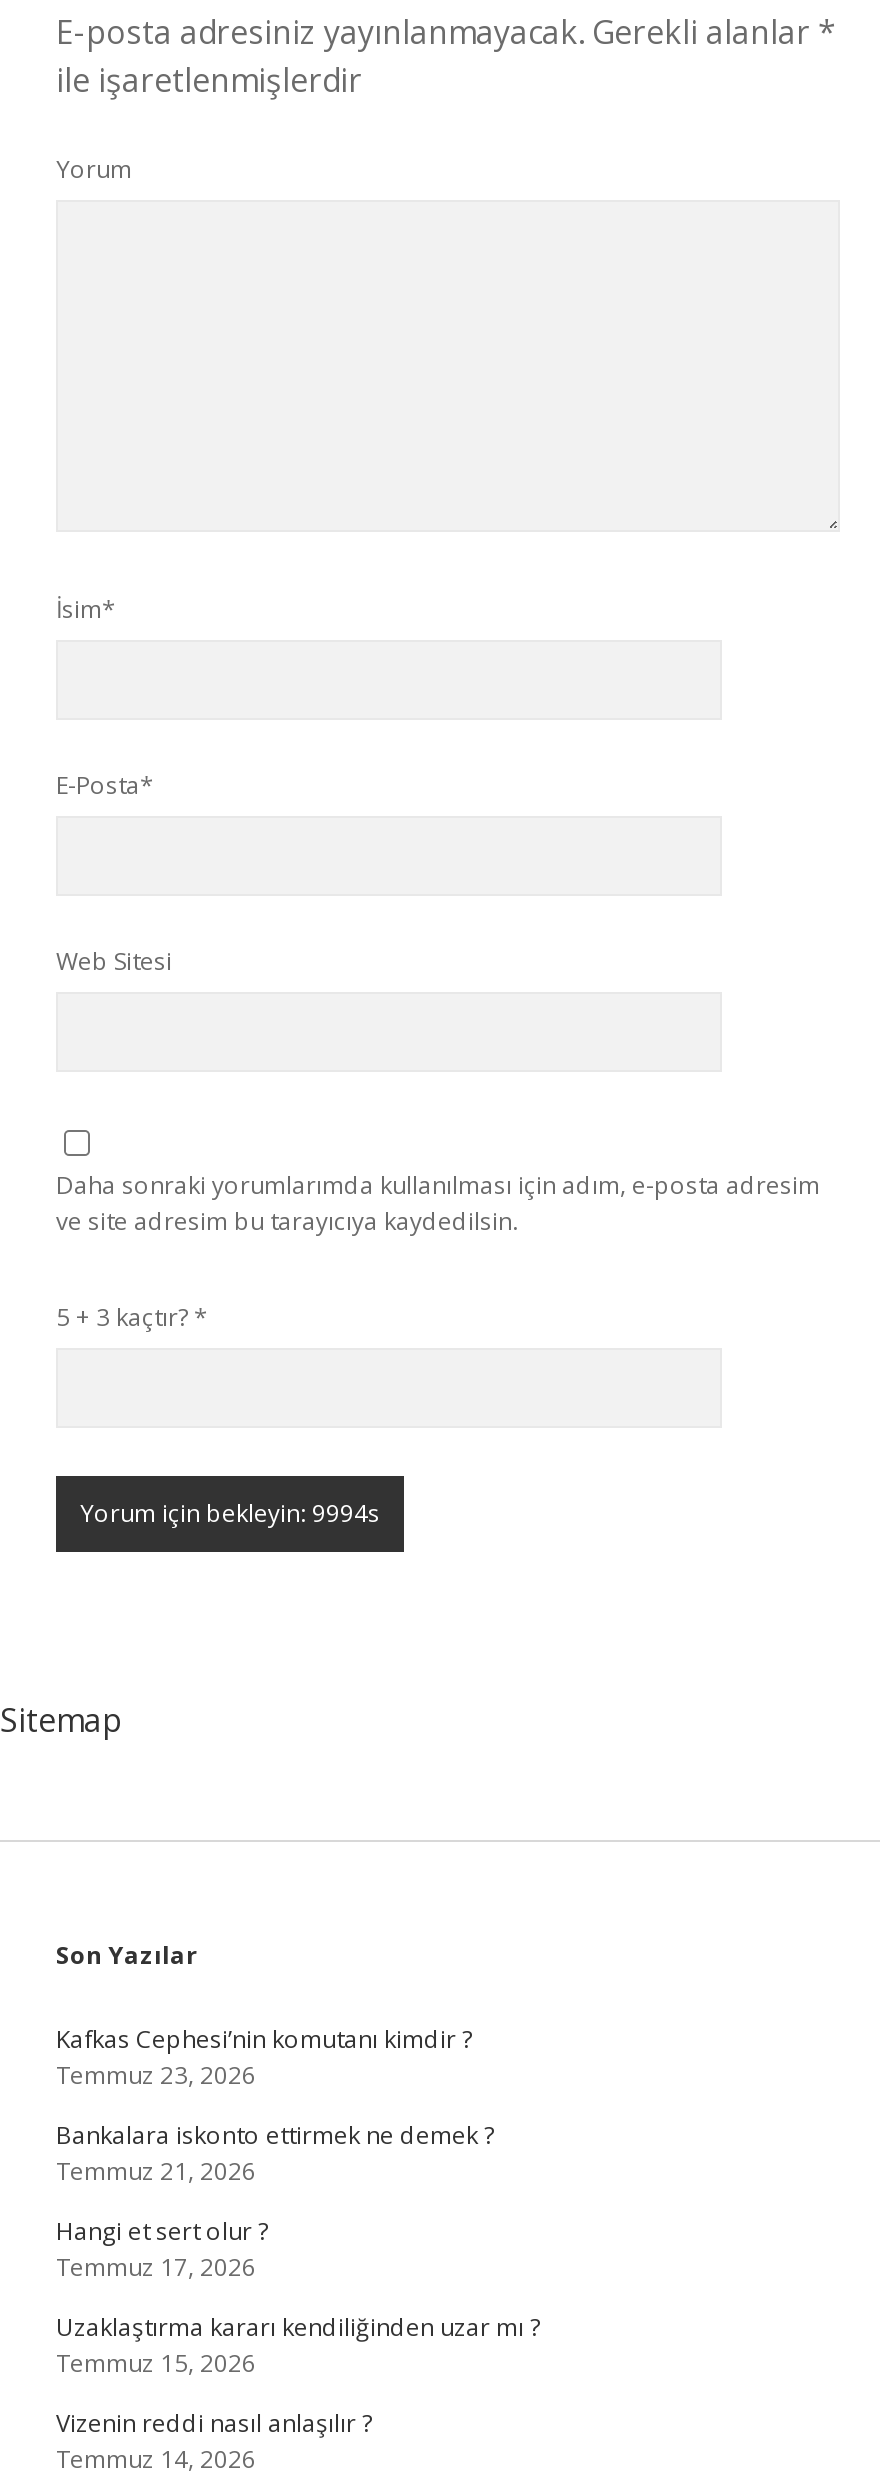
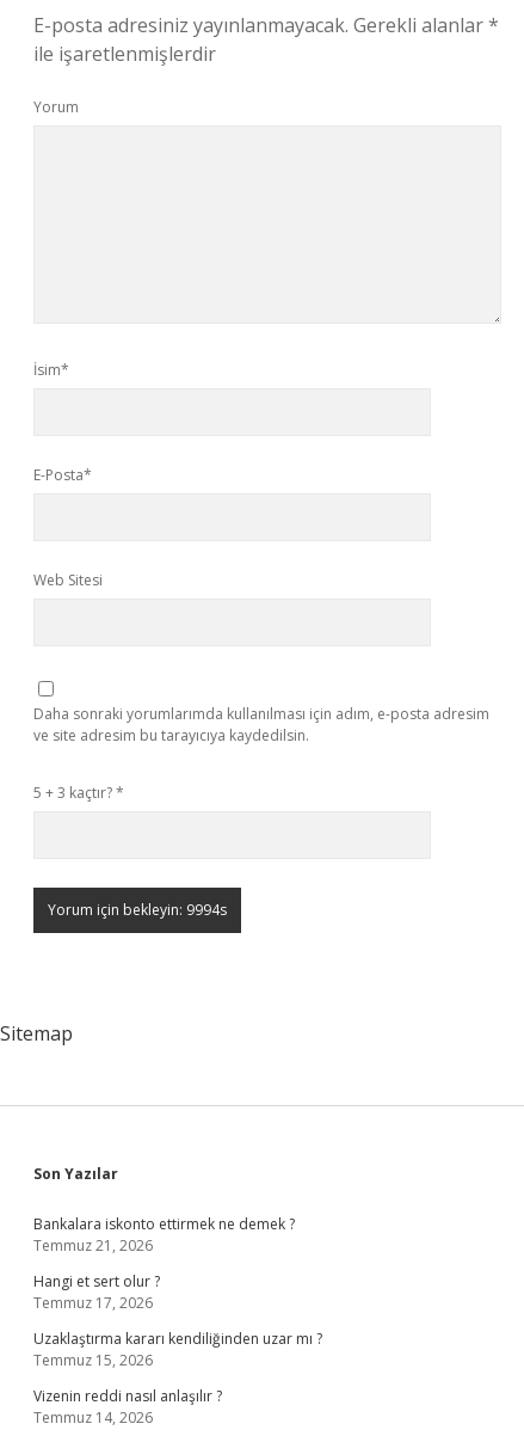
- Kafkas Cephesi’nin komutanı kimdir ?
- Temmuz 23, 2026
